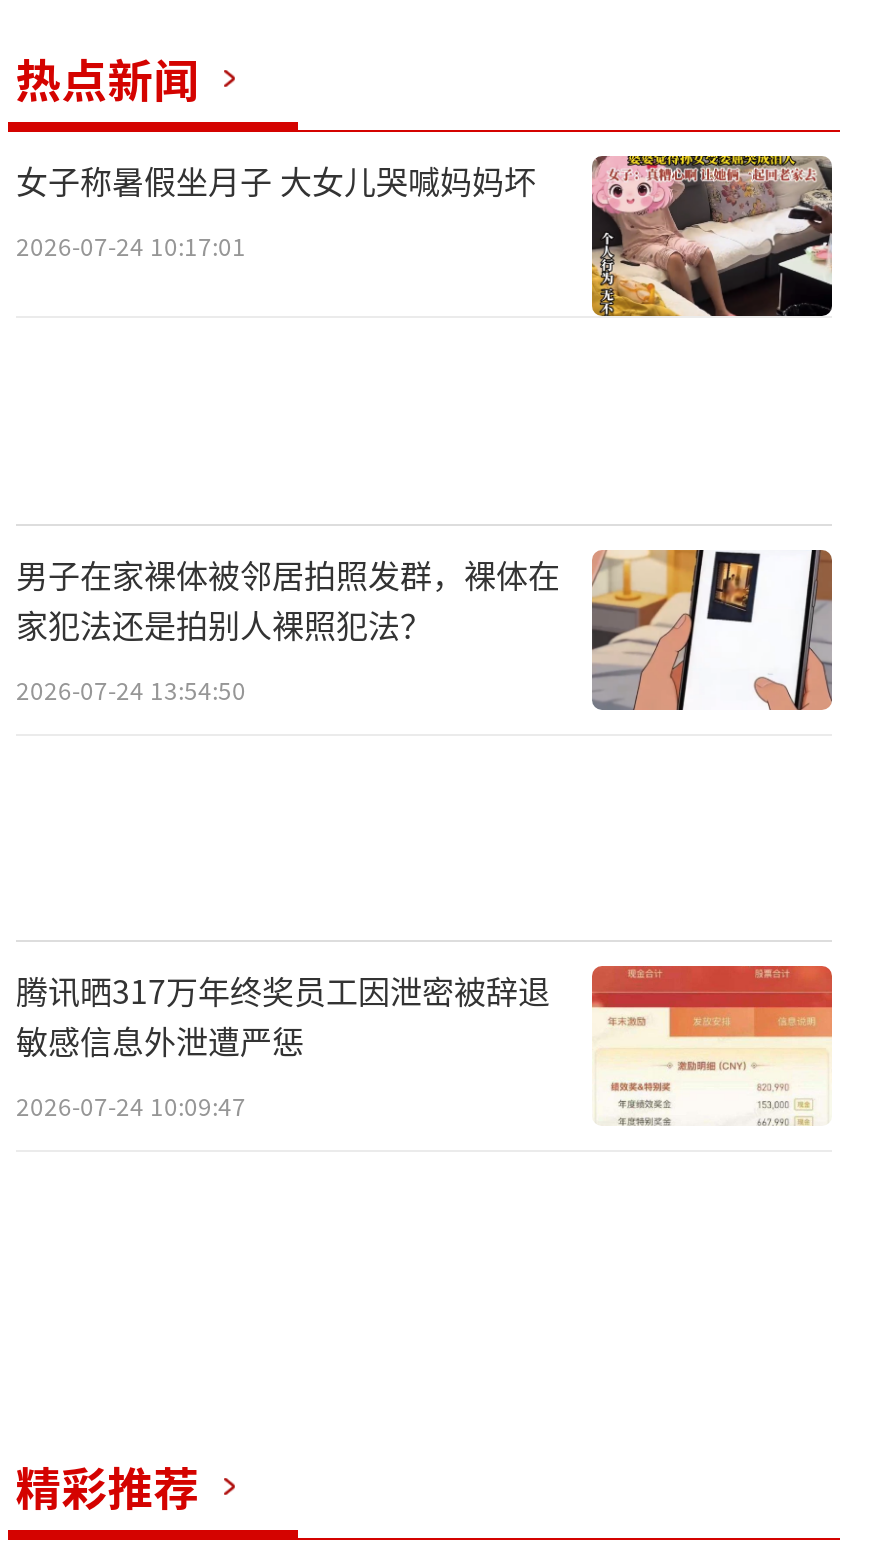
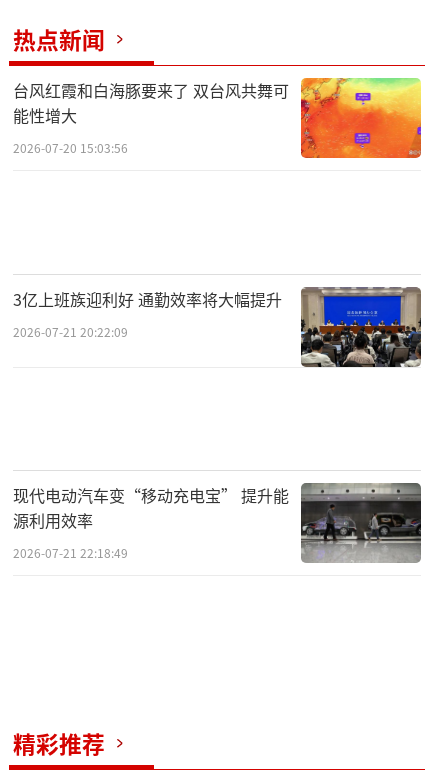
- [image]
- 女子称暑假坐月子 大女儿哭喊妈妈坏
+ [image]
+ 台风红霞和白海豚要来了 双台风共舞可
+ 能性增大

- 2026-07-24 10:17:01
+ 2026-07-20 15:03:56

- [image]
- 男子在家裸体被邻居拍照发群，裸体在
- 家犯法还是拍别人裸照犯法？
+ [image]
+ 3亿上班族迎利好 通勤效率将大幅提升

- 2026-07-24 13:54:50
+ 2026-07-21 20:22:09

- [image]
- 腾讯晒317万年终奖员工因泄密被辞退
- 敏感信息外泄遭严惩
+ [image]
+ 现代电动汽车变“移动充电宝” 提升能
+ 源利用效率

- 2026-07-24 10:09:47
+ 2026-07-21 22:18:49
